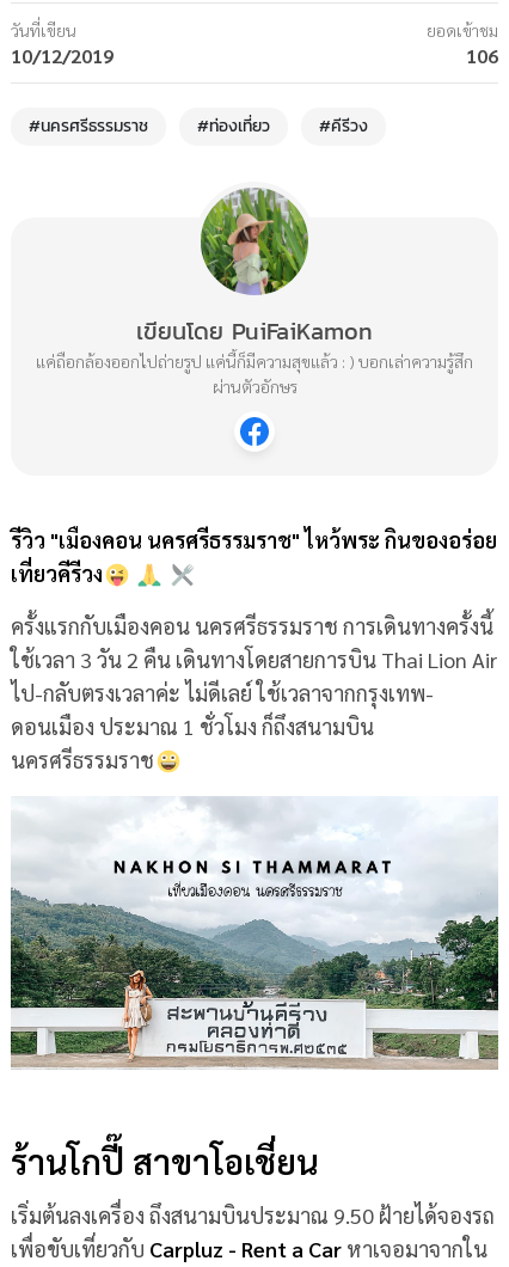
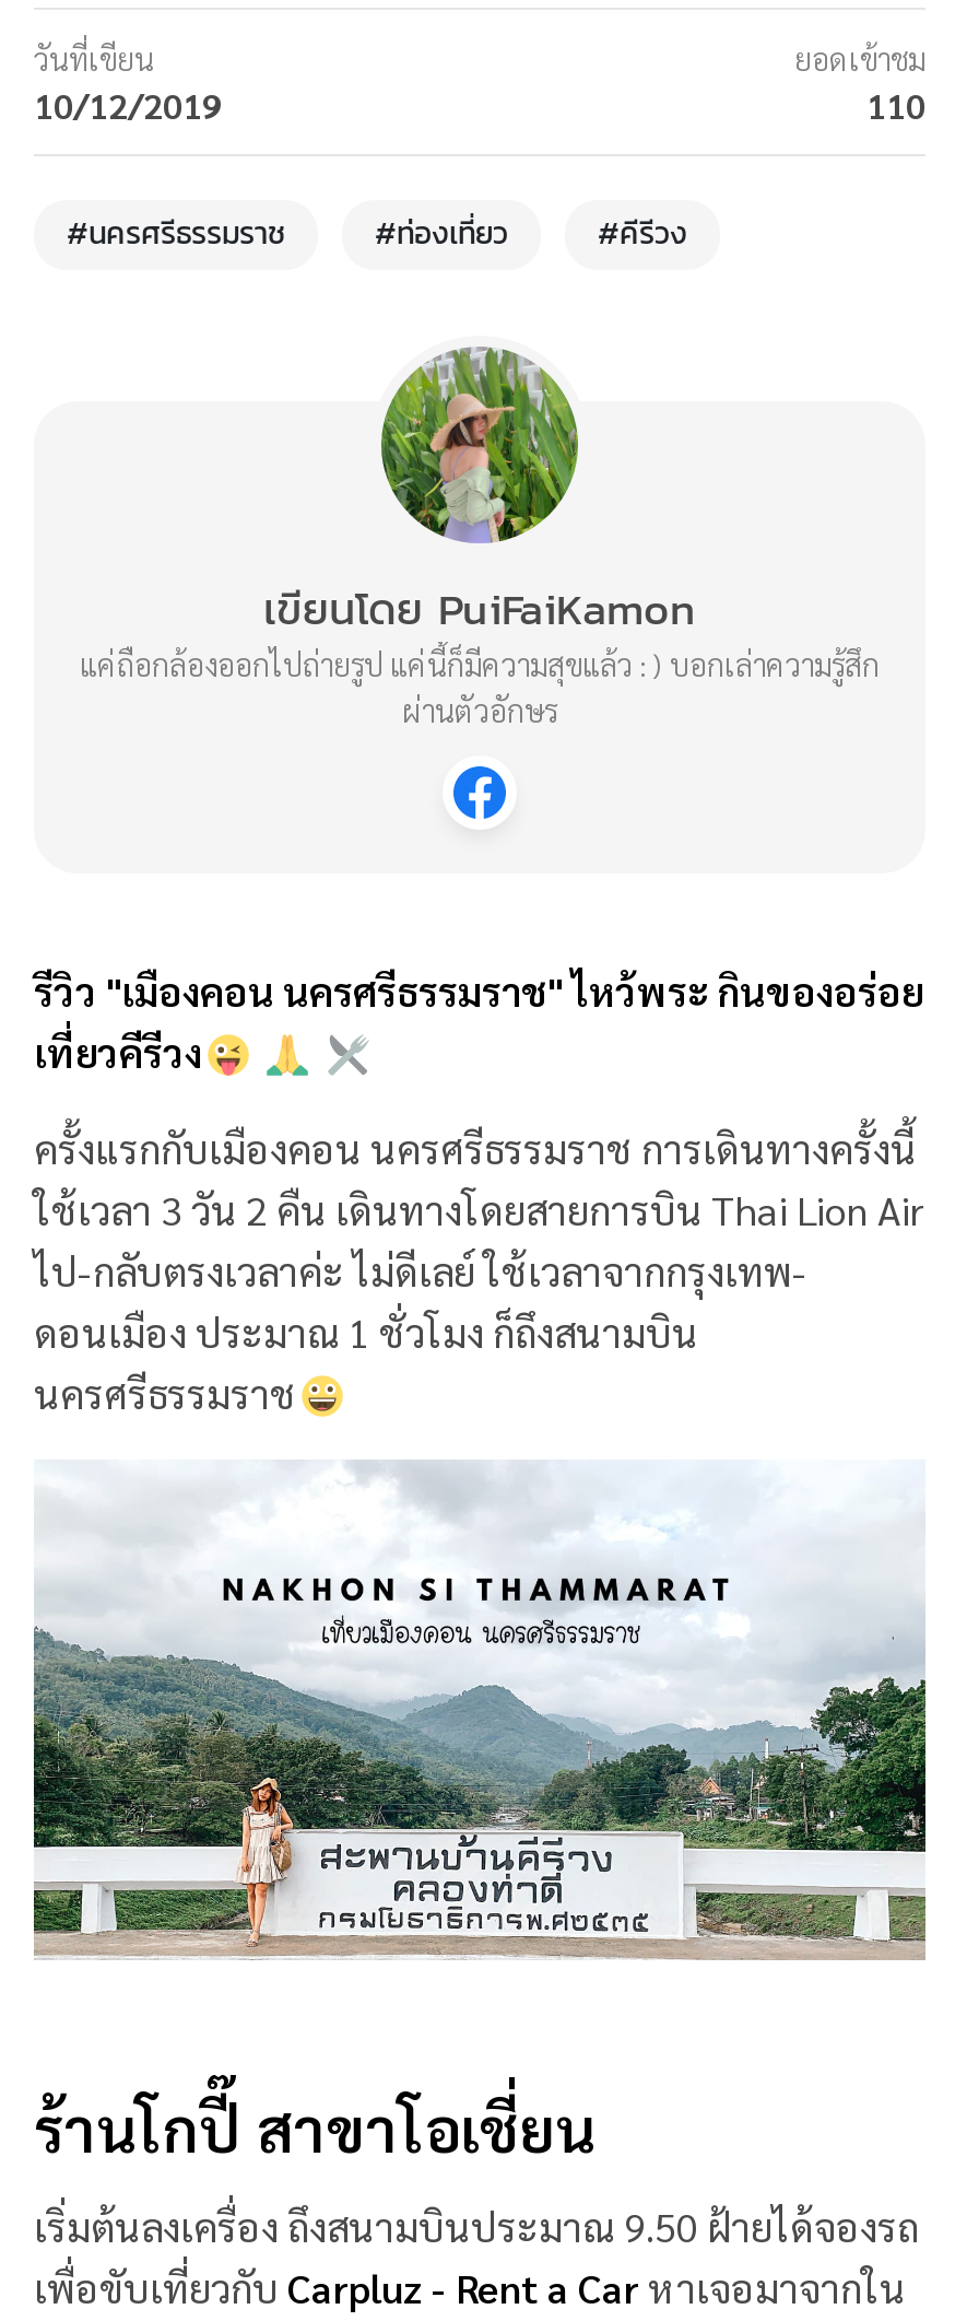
- 106
+ 110
